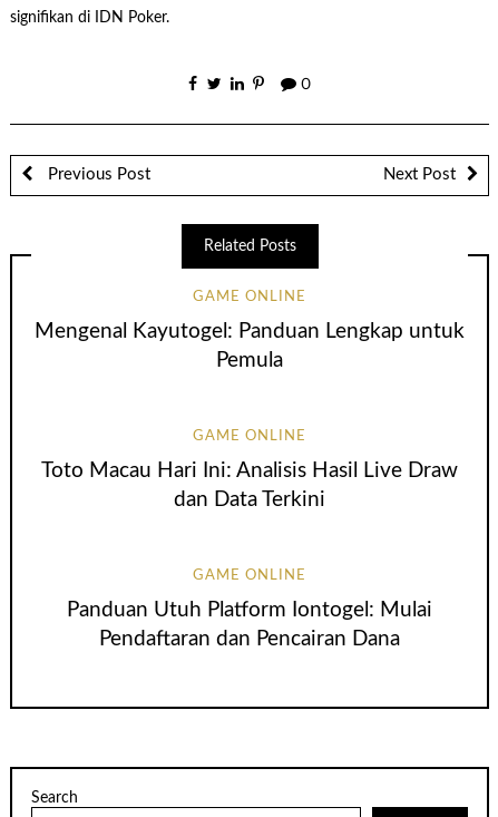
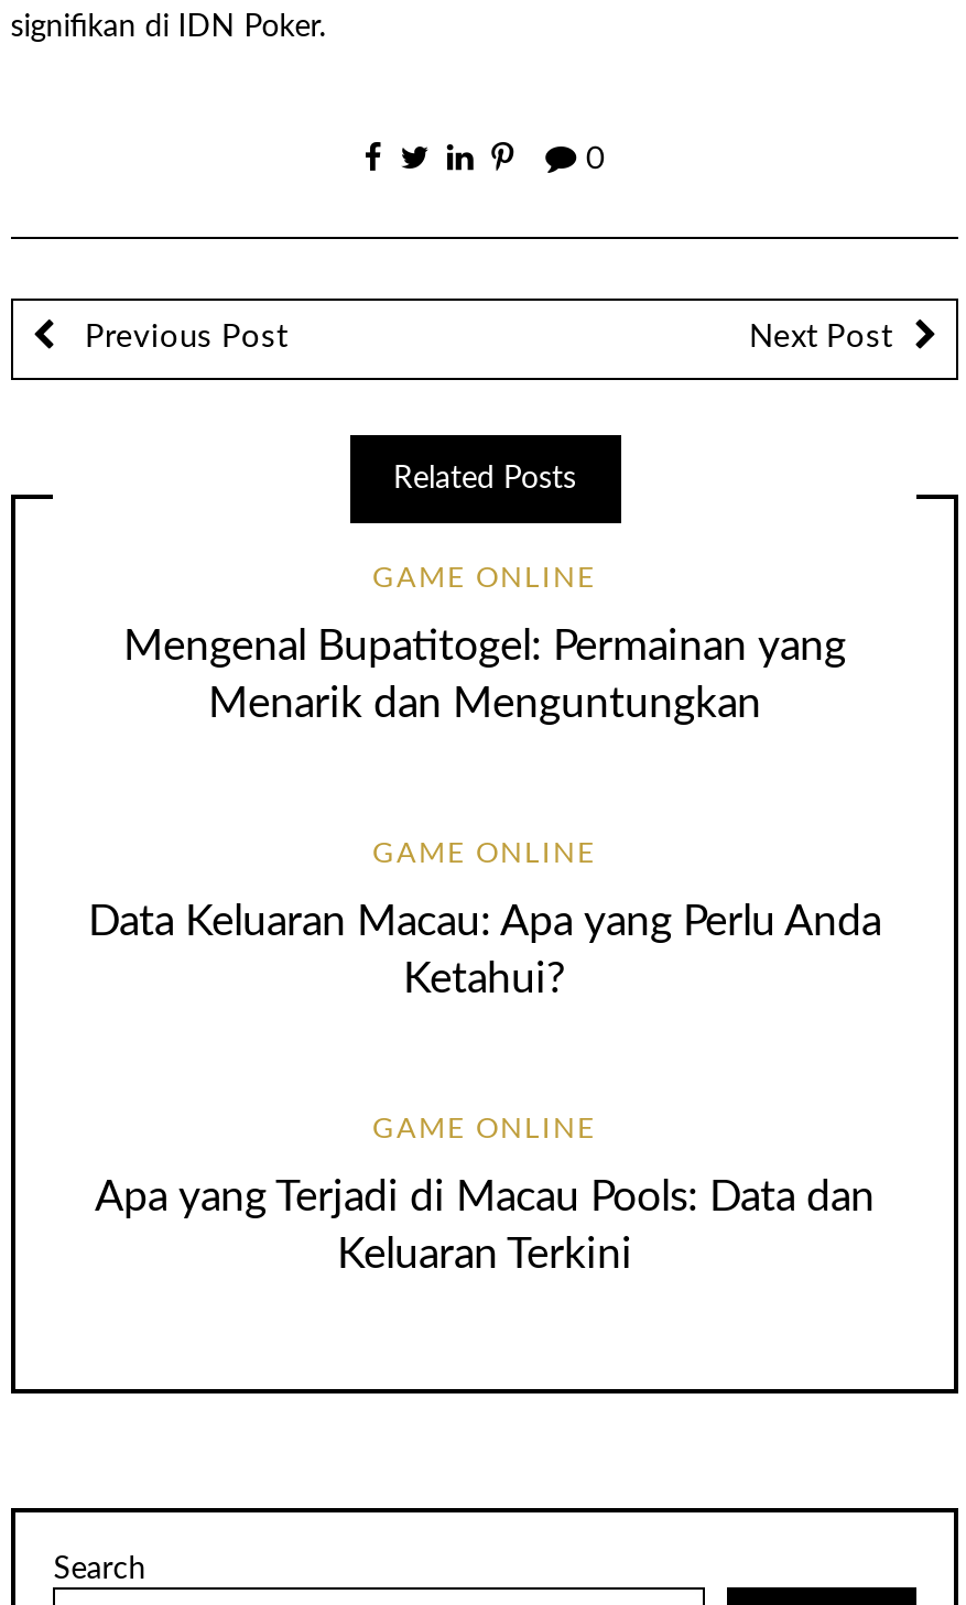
- Mengenal Kayutogel: Panduan Lengkap untuk
- Pemula
+ Mengenal Bupatitogel: Permainan yang
+ Menarik dan Menguntungkan

- Toto Macau Hari Ini: Analisis Hasil Live Draw
- dan Data Terkini
+ Data Keluaran Macau: Apa yang Perlu Anda
+ Ketahui?

- Panduan Utuh Platform Iontogel: Mulai
- Pendaftaran dan Pencairan Dana
+ Apa yang Terjadi di Macau Pools: Data dan
+ Keluaran Terkini
